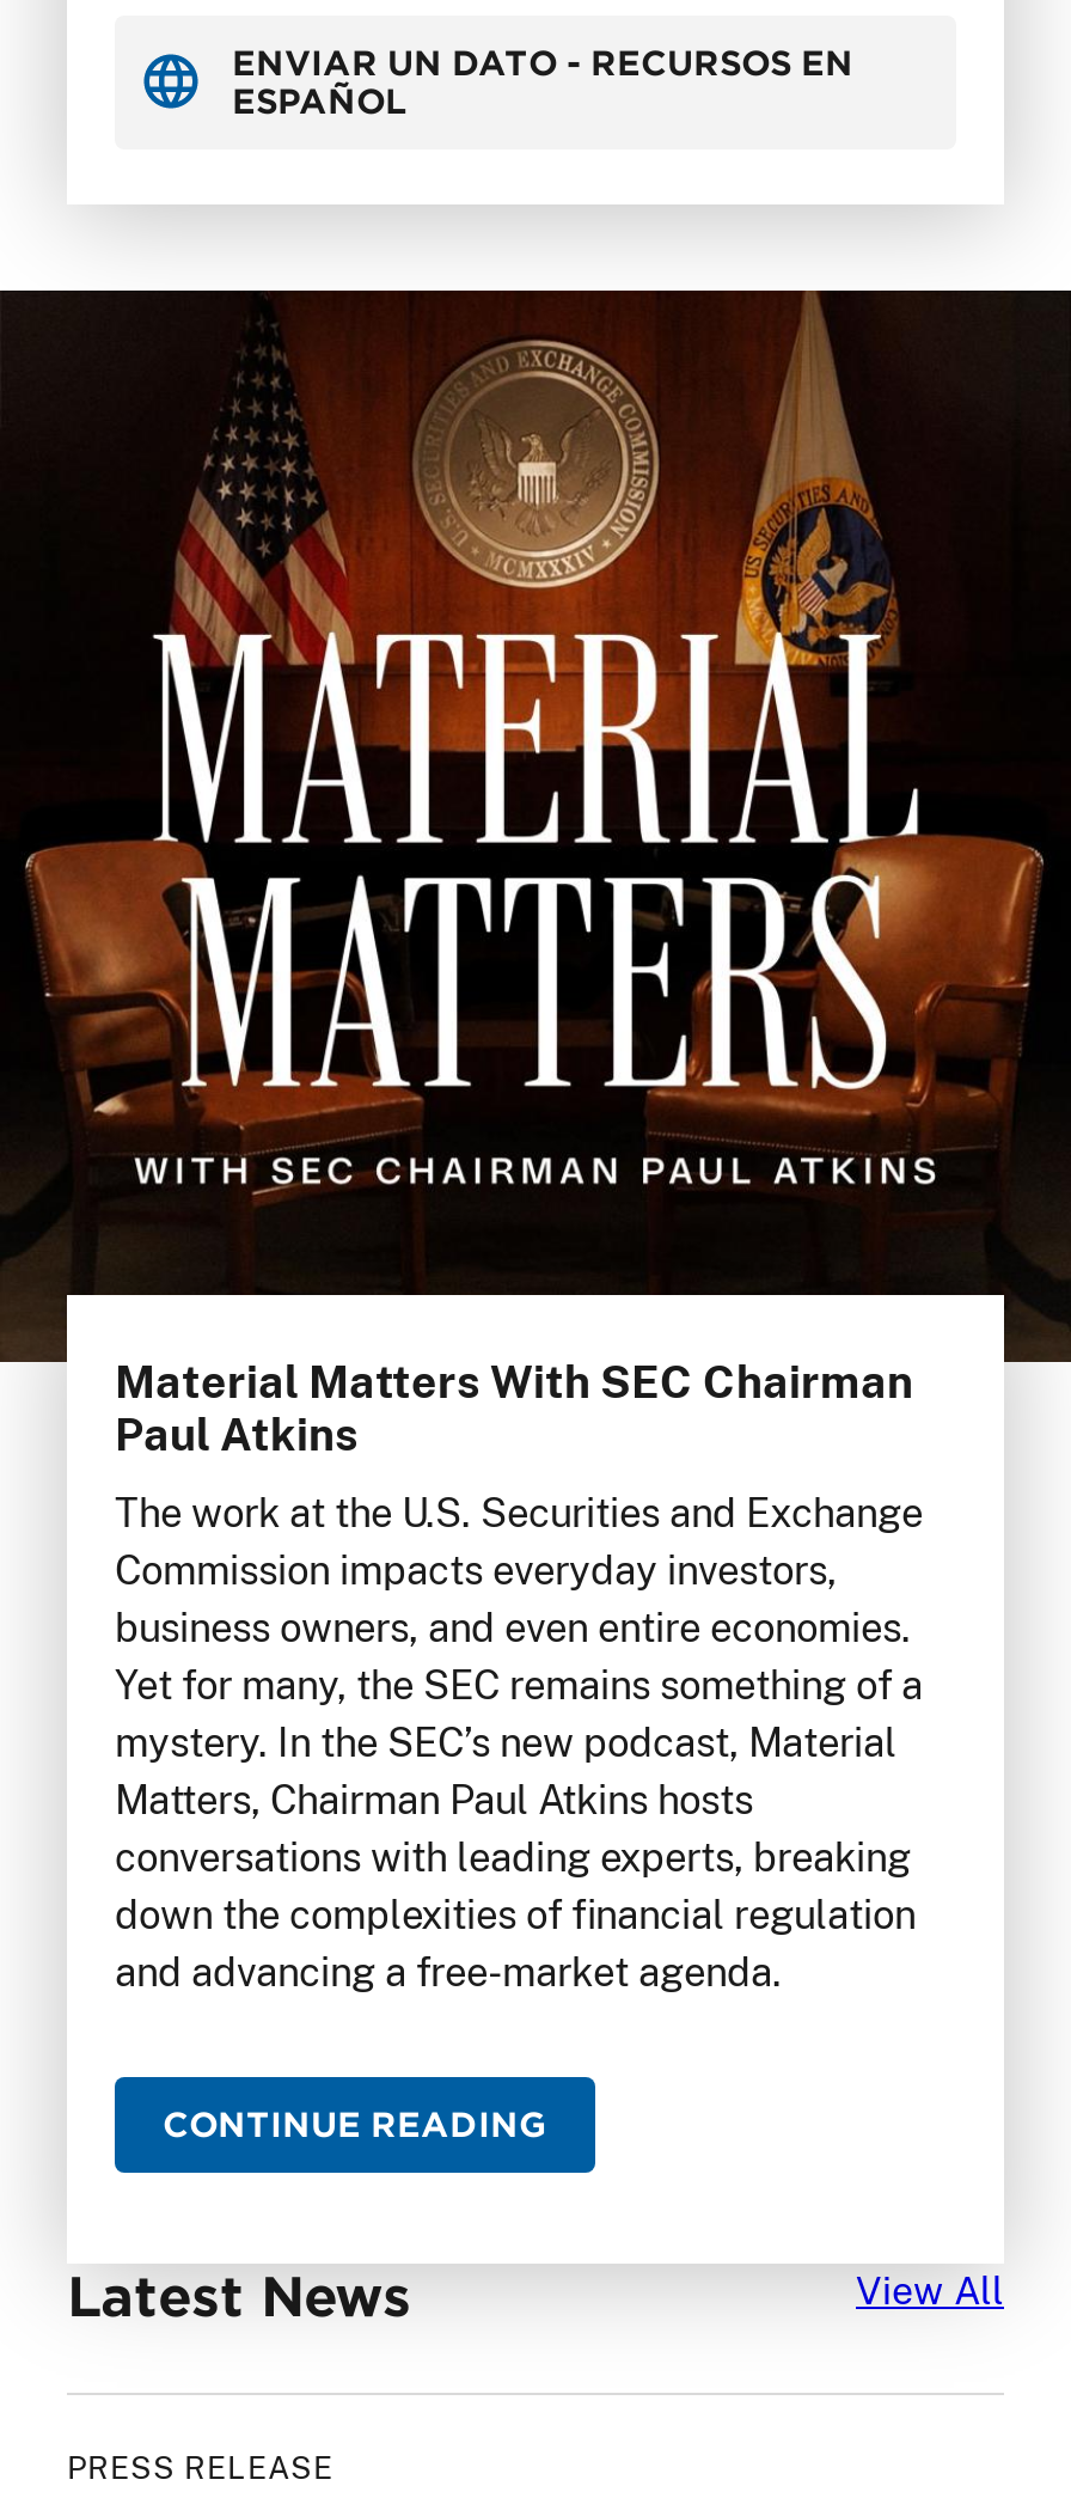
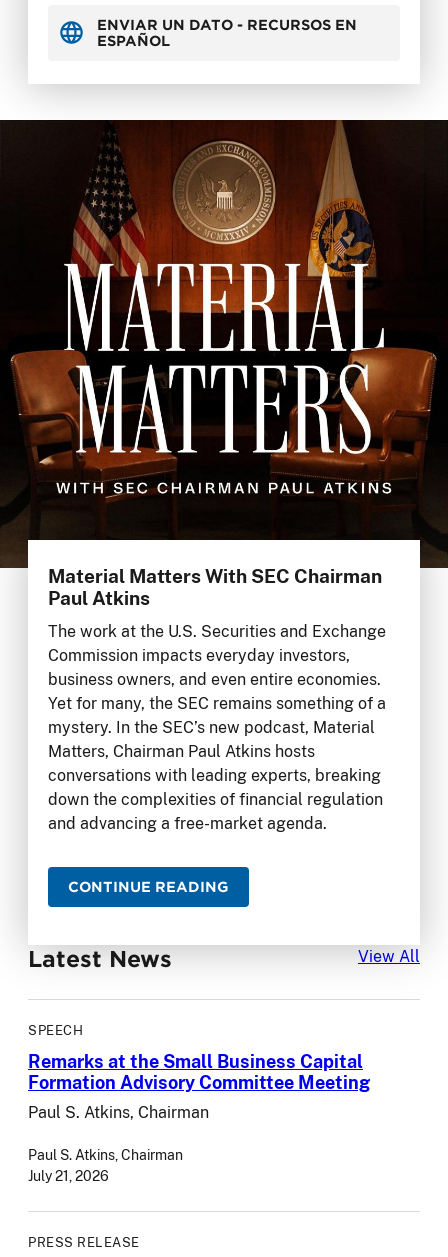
+ SPEECH
+ Remarks at the Small Business Capital
+ Formation Advisory Committee Meeting
+ Paul S. Atkins, Chairman
+ Paul S. Atkins, Chairman
+ July 21, 2026
